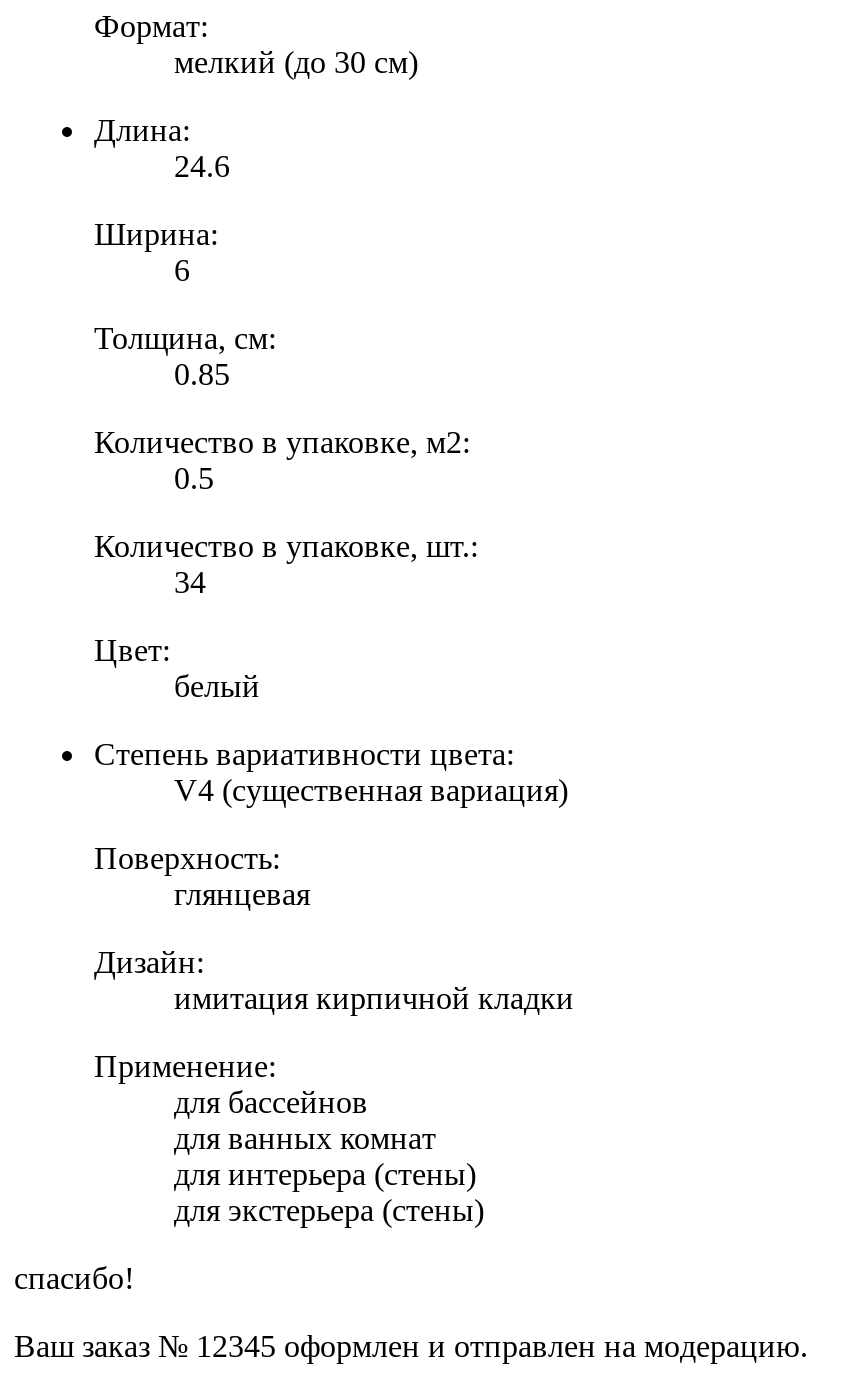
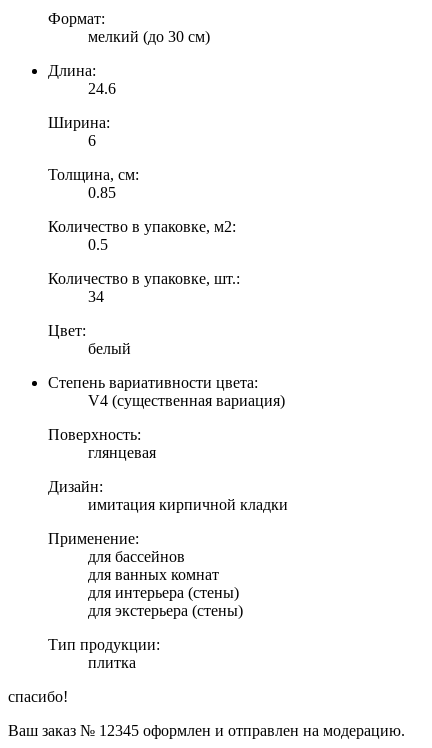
+ Тип продукции:
+ плитка
